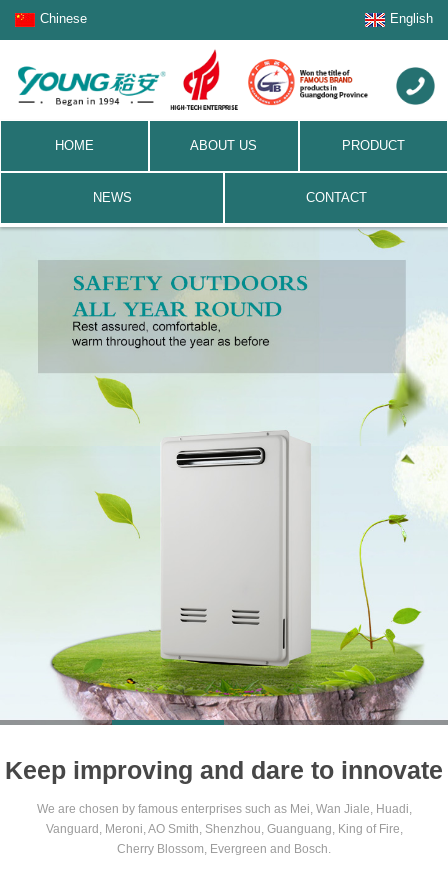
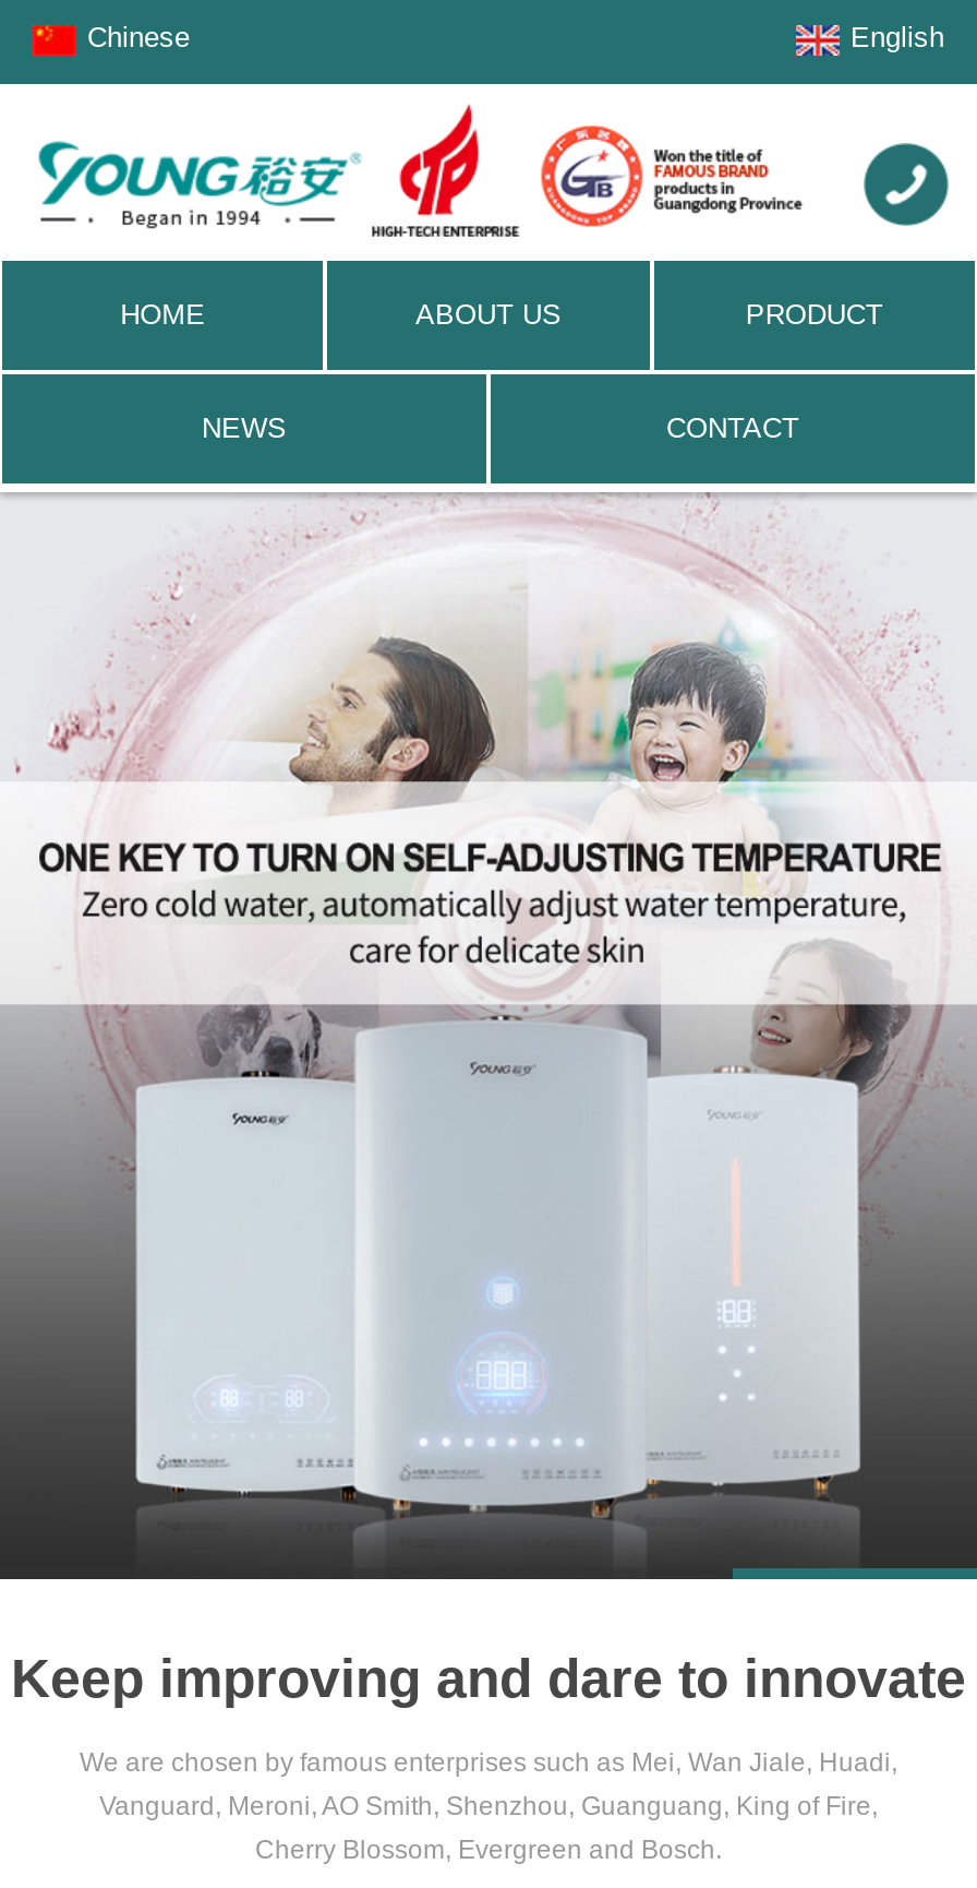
- [image]
+ [image]
